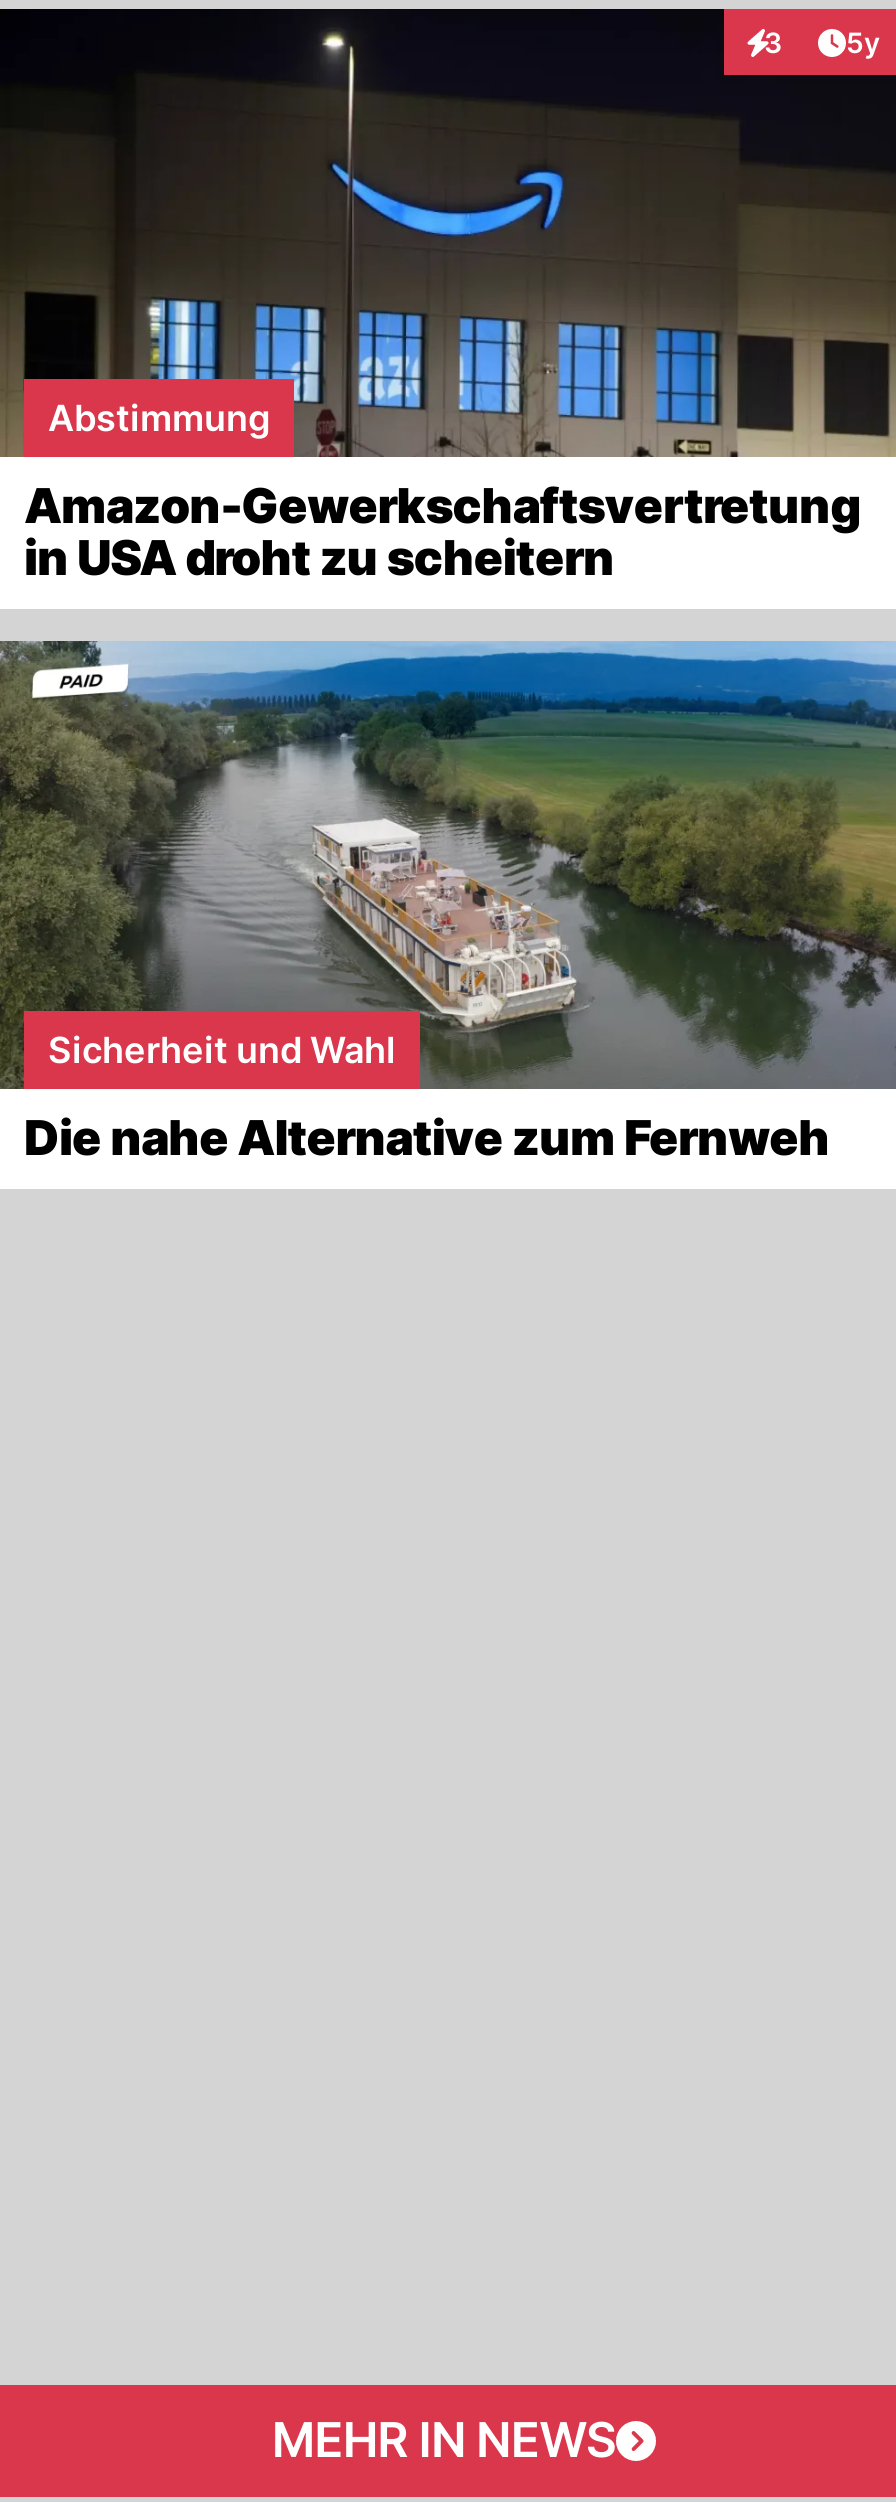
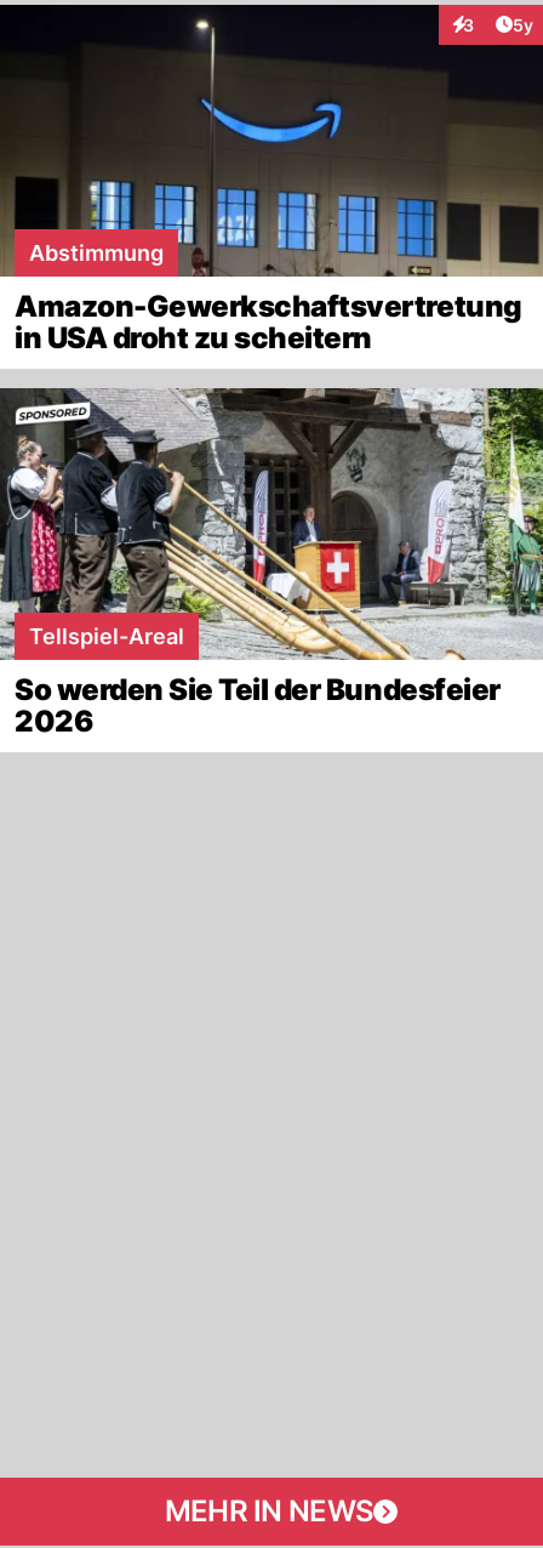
- [image]
- Sicherheit und Wahl
+ [image]
+ Tellspiel-Areal

- Die nahe Alternative zum Fernweh
+ So werden Sie Teil der Bundesfeier
+ 2026
